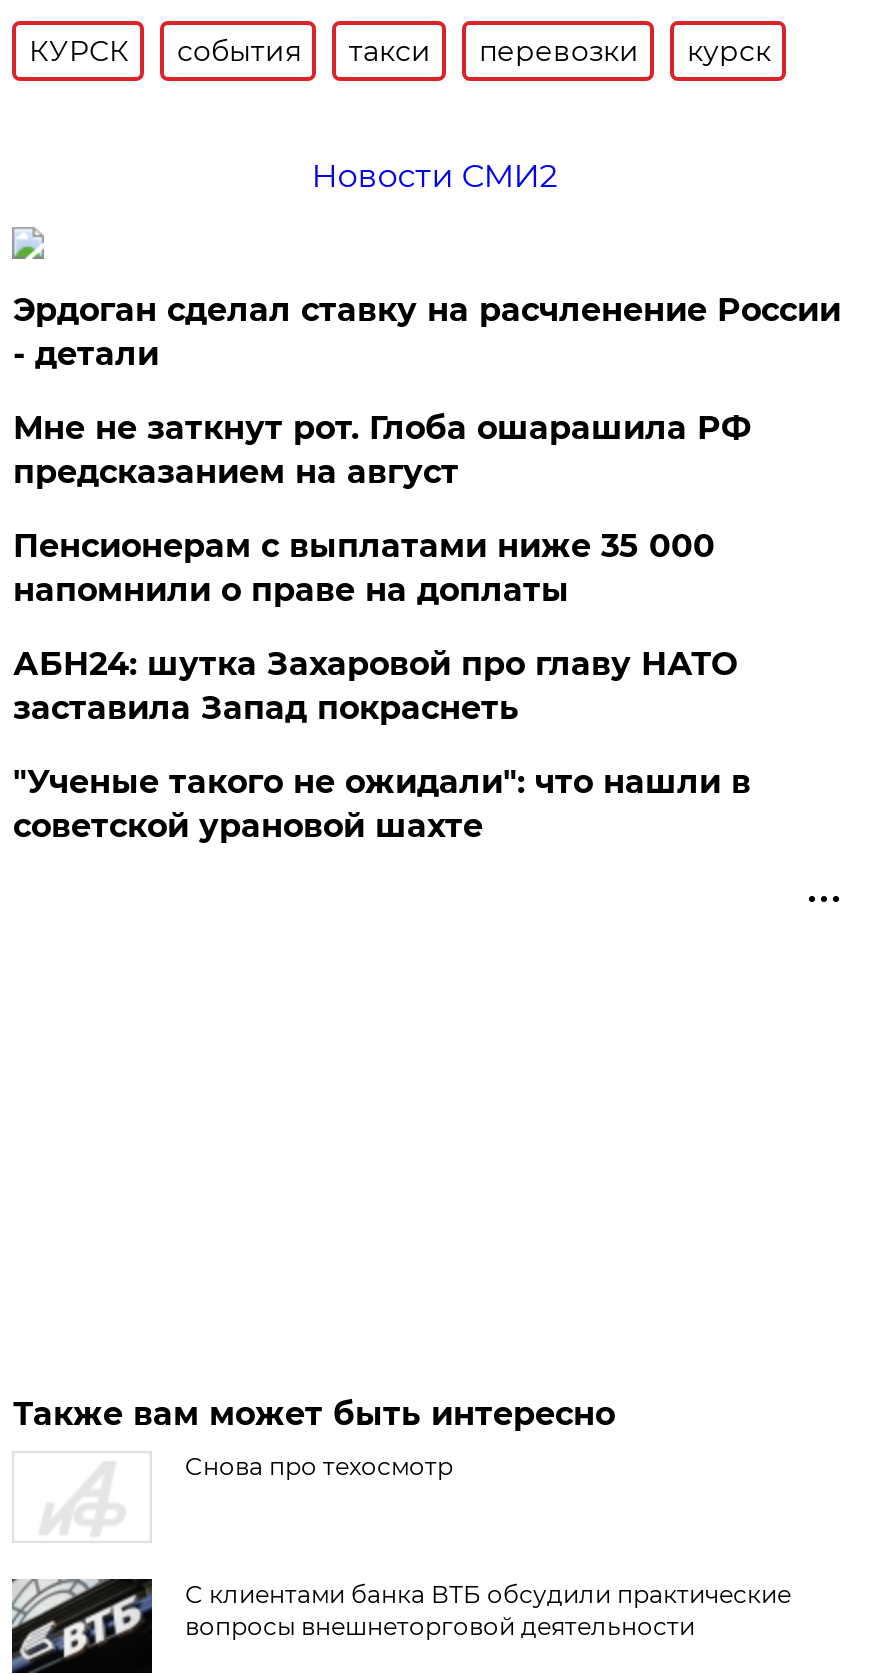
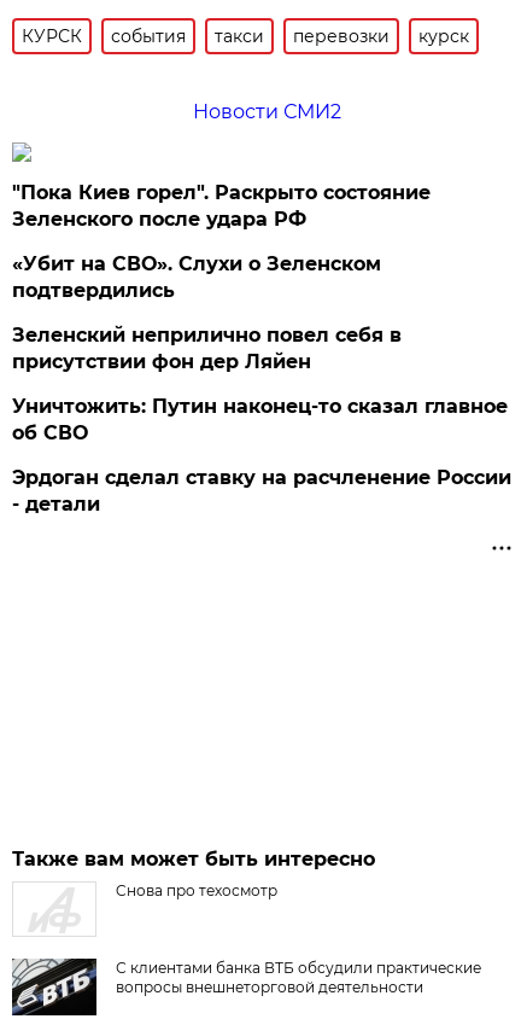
+ "Пока Киев горел". Раскрыто состояние
+ Зеленского после удара РФ
+ «Убит на СВО». Слухи о Зеленском
+ подтвердились
+ Зеленский неприлично повел cебя в
+ присутствии фон дер Ляйен
+ Уничтожить: Путин наконец-то сказал главное
+ об СВО

moved down: Эрдоган сделал ставку на расчленение России | - детали

- Мне не заткнут рот. Глоба ошарашила РФ
- предсказанием на август
- Пенсионерам с выплатами ниже 35 000
- напомнили о праве на доплаты
- АБН24: шутка Захаровой про главу НАТО
- заставила Запад покраснеть
- "Ученые такого не ожидали": что нашли в
- советской урановой шахте
